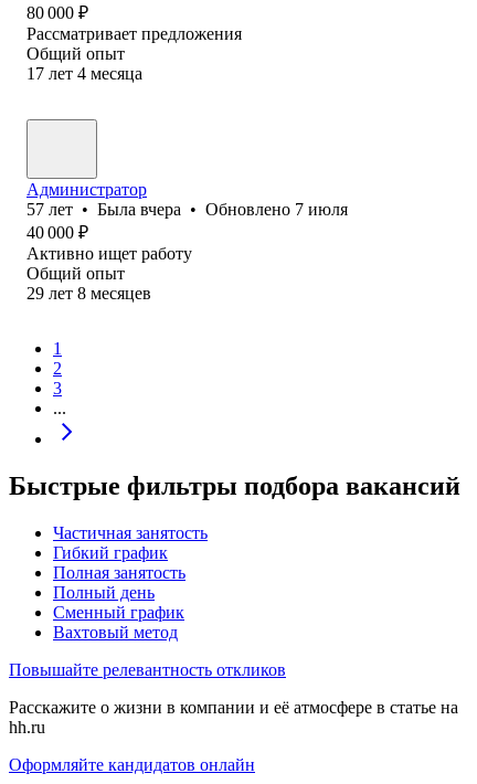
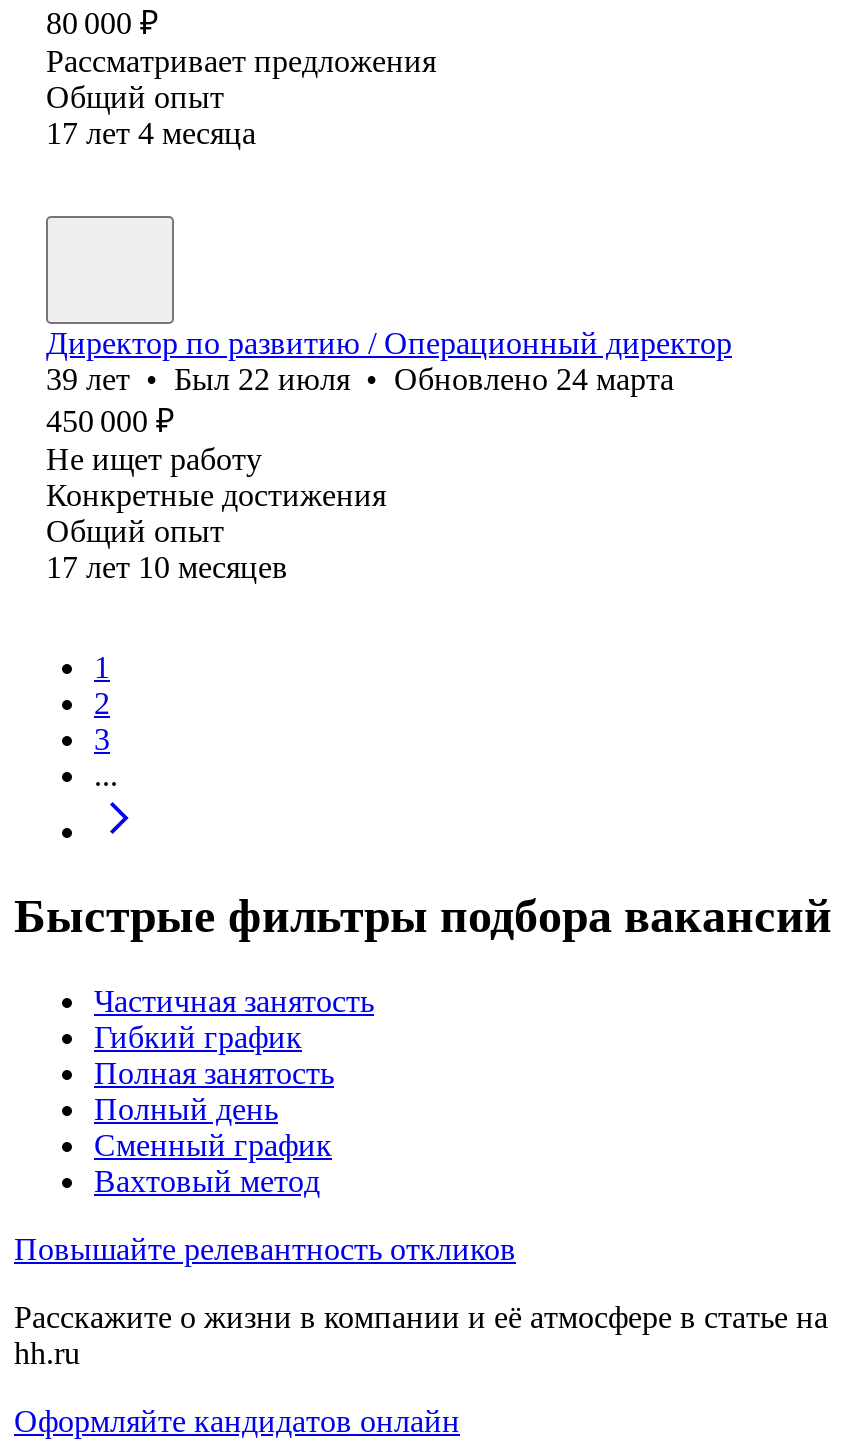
- Администратор
- 57 лет • Была вчера • Обновлено 7 июля
- 40 000 ₽
- Активно ищет работу
+ Директор по развитию / Операционный директор
+ 39 лет • Был 22 июля • Обновлено 24 марта
+ 450 000 ₽
+ Не ищет работу
+ Конкретные достижения

- 29 лет 8 месяцев
+ 17 лет 10 месяцев
